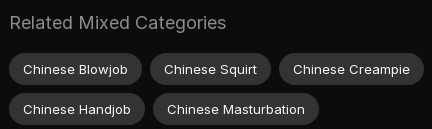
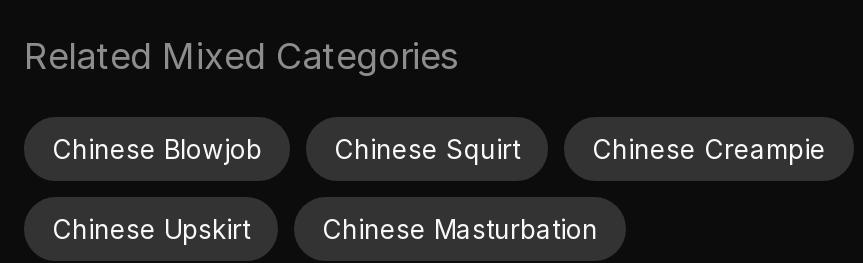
- Chinese Handjob
+ Chinese Upskirt
